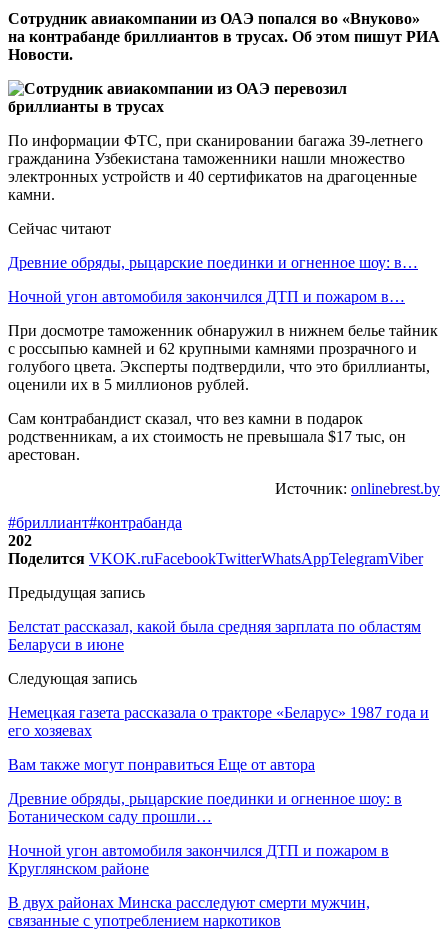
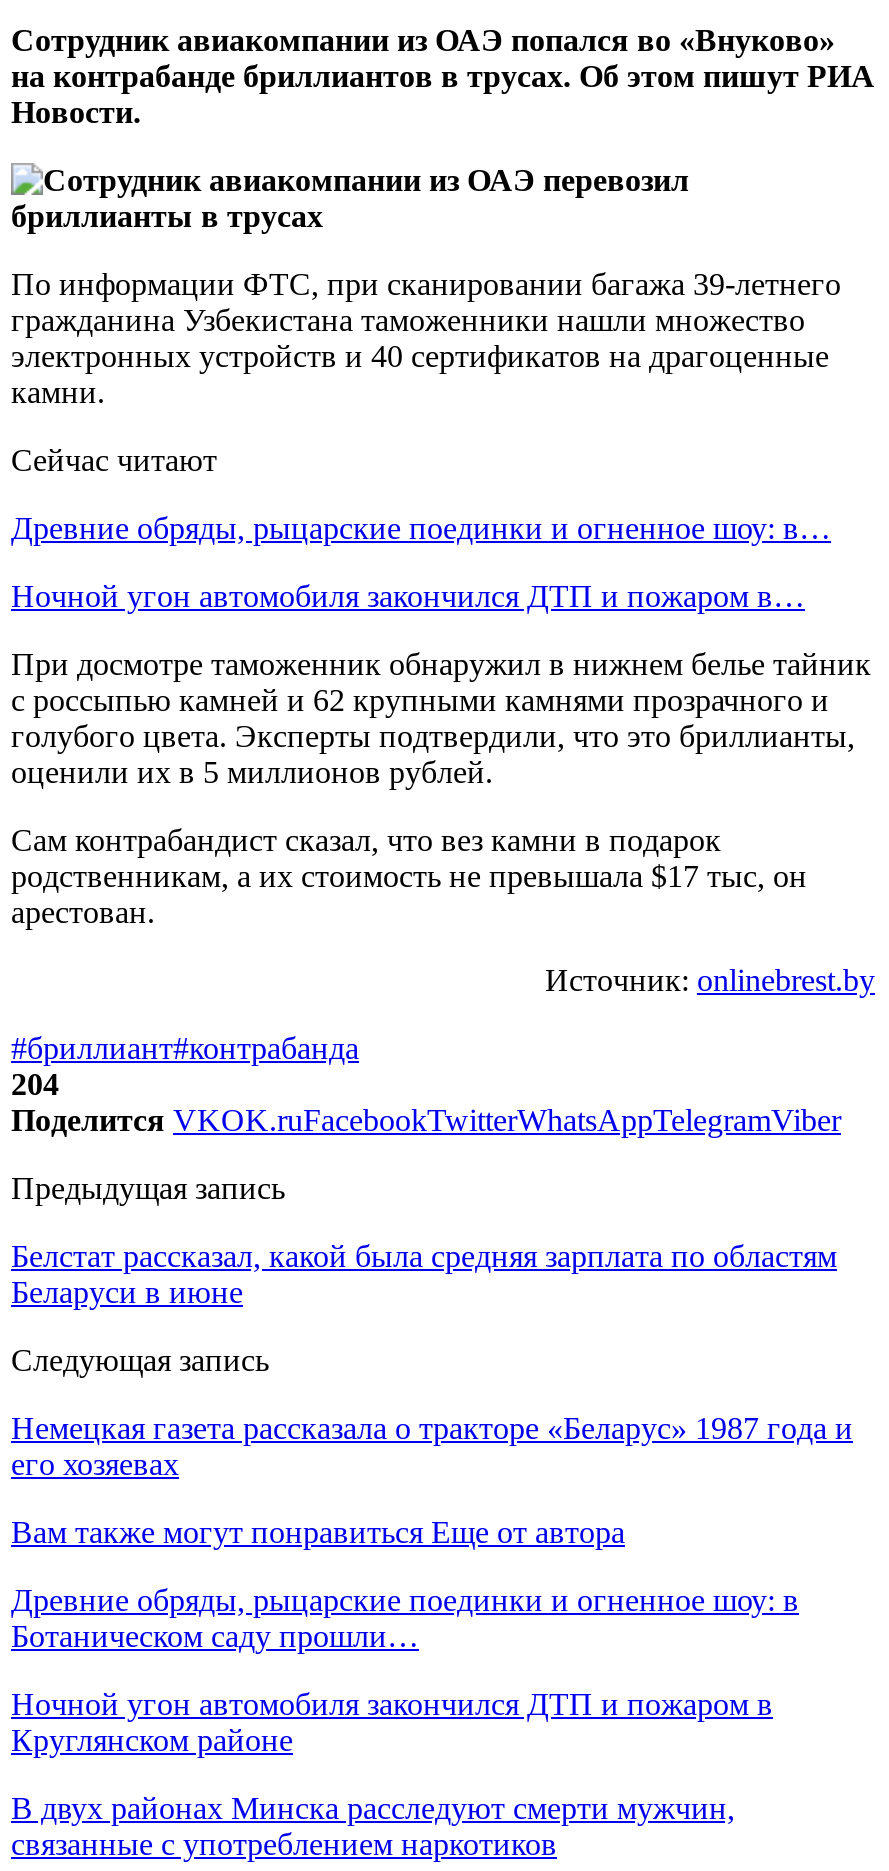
- 202
+ 204
